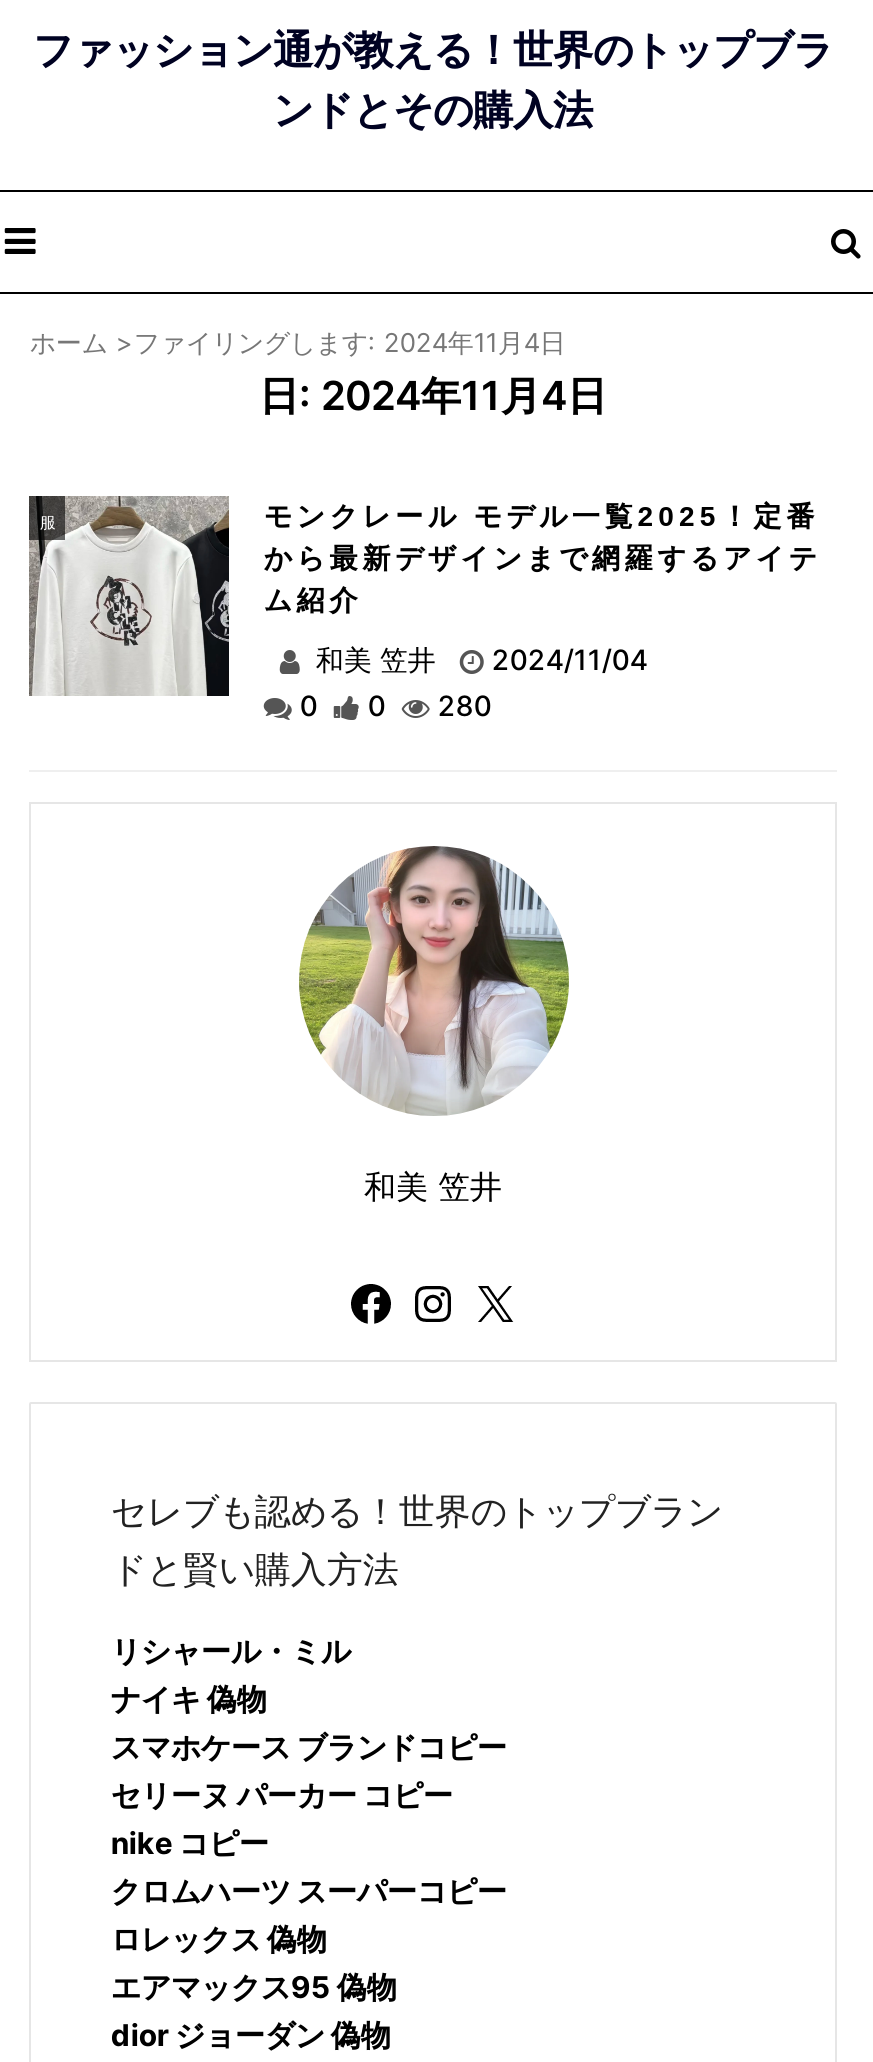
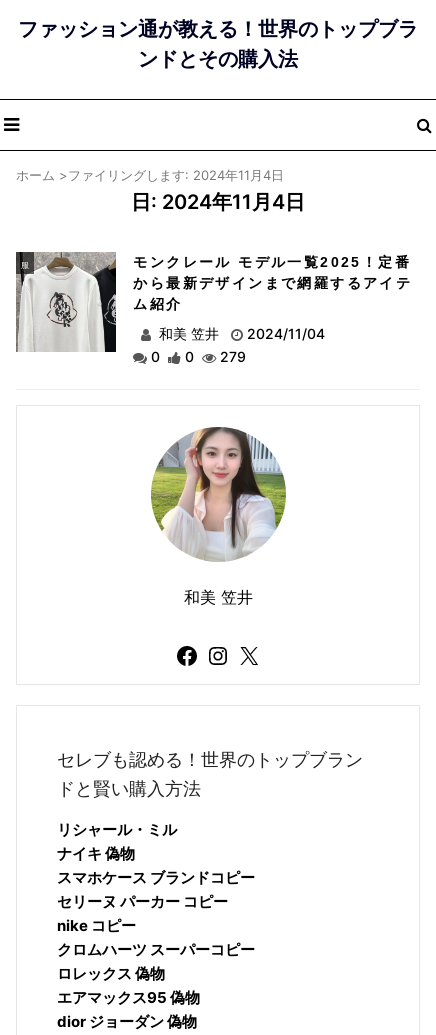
- 0 0 280
+ 0 0 279
